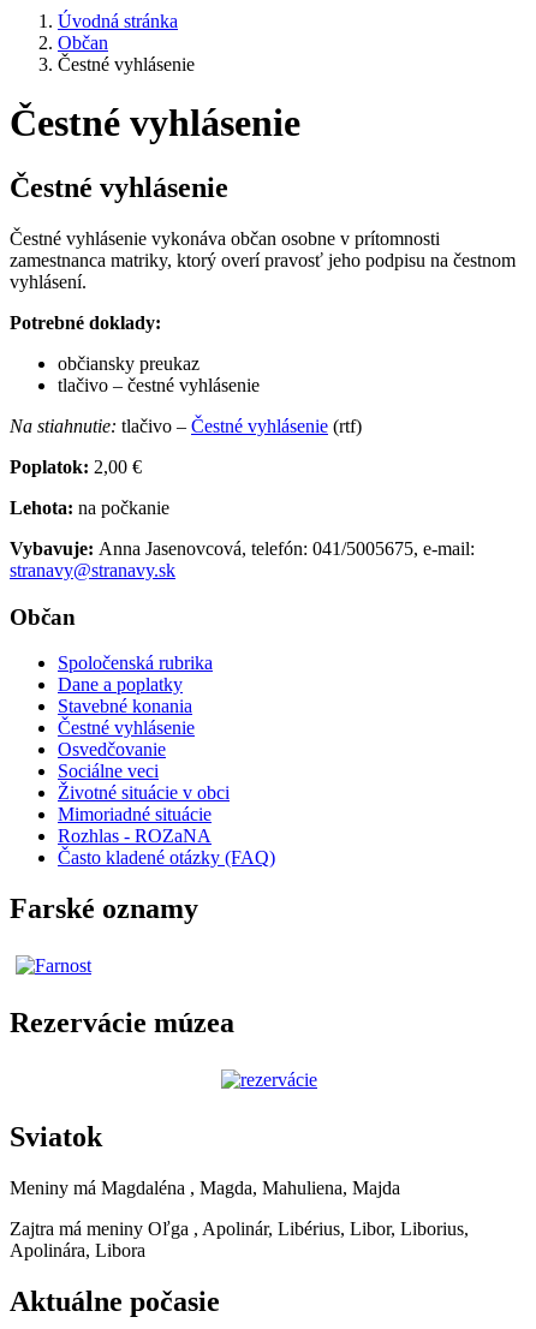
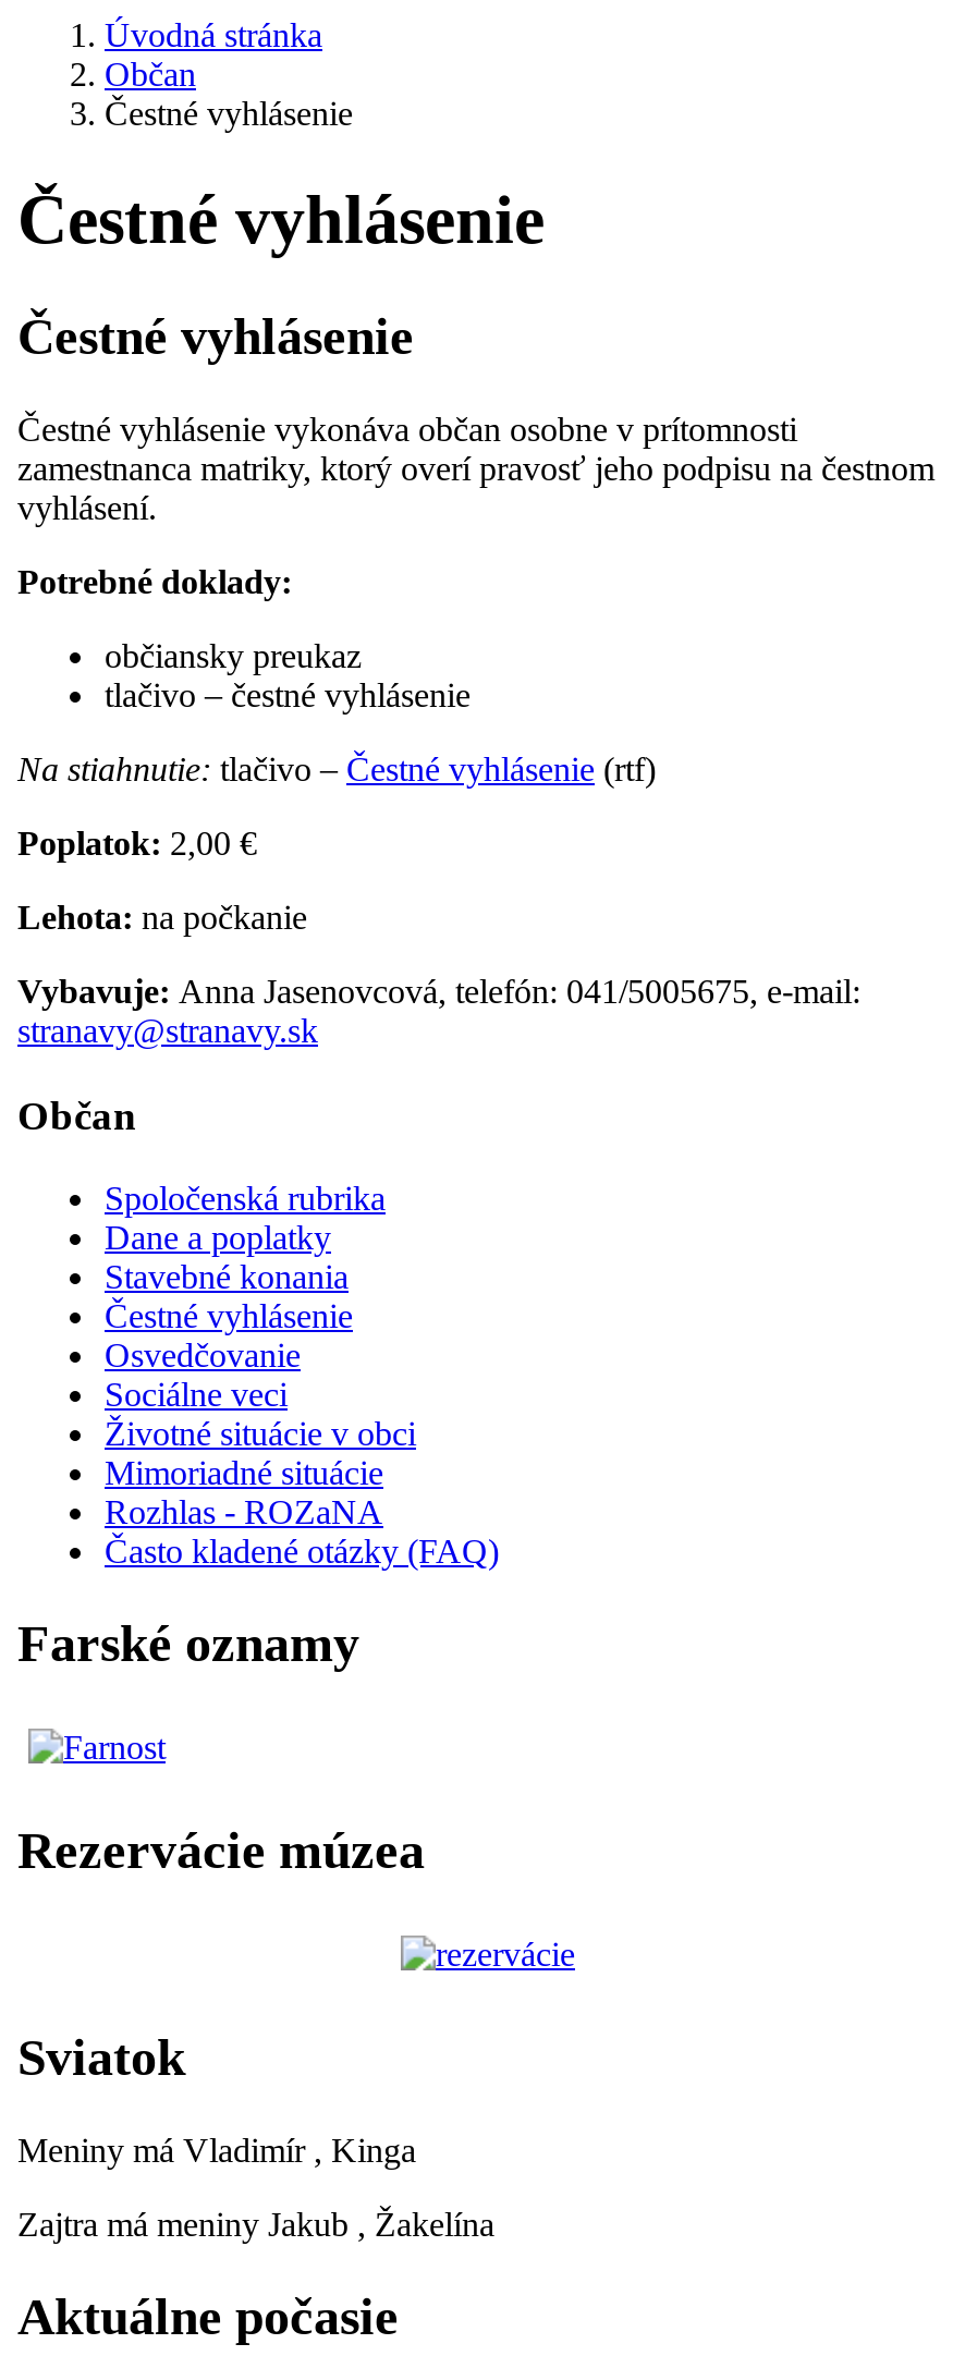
- Meniny má Magdaléna , Magda, Mahuliena, Majda
+ Meniny má Vladimír , Kinga

- Zajtra má meniny Oľga , Apolinár, Libérius, Libor, Liborius,
- Apolinára, Libora
+ Zajtra má meniny Jakub , Žakelína
